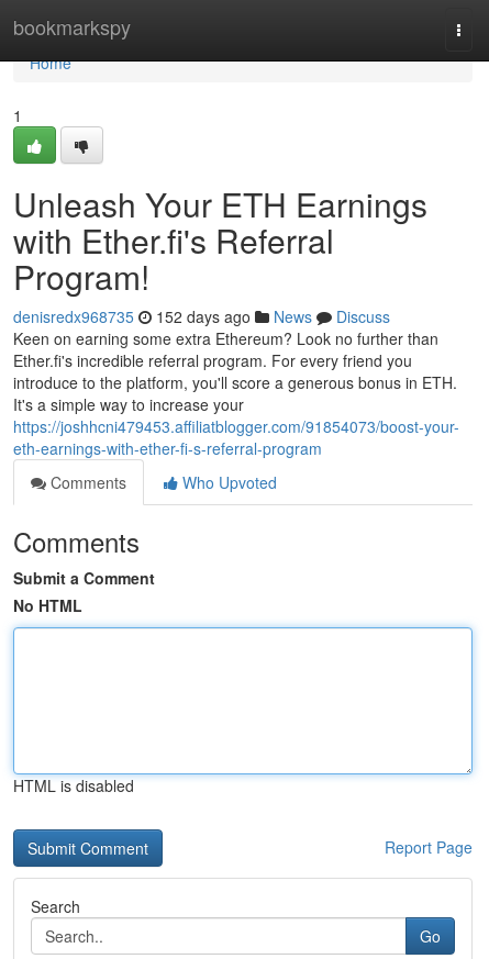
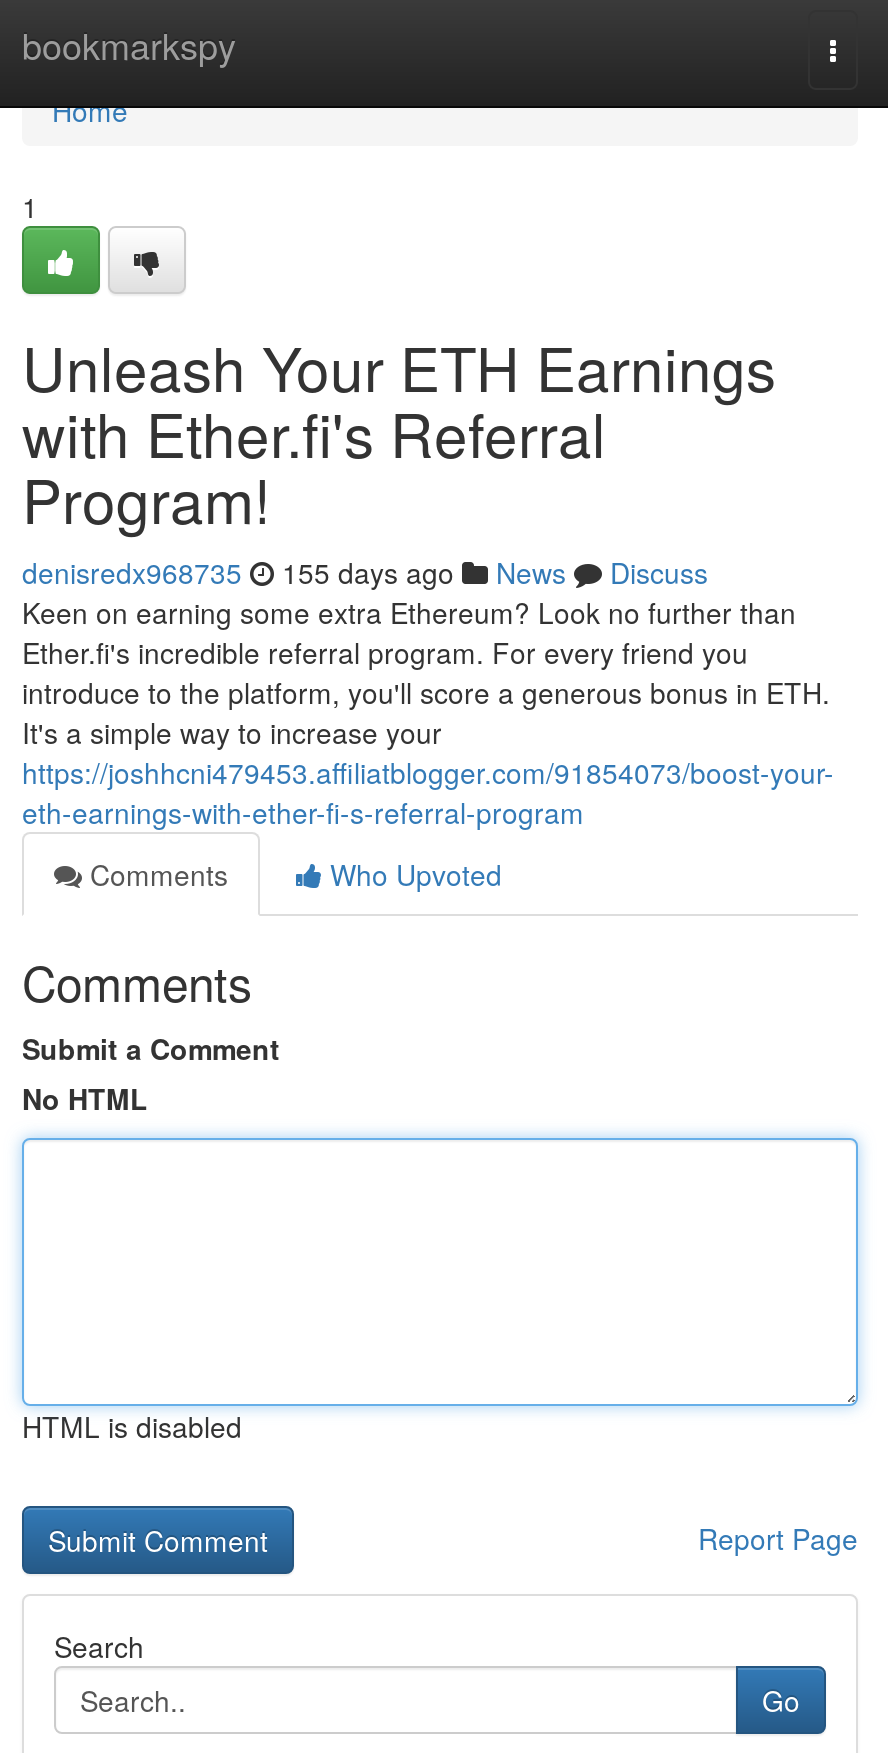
- denisredx968735 152 days ago News Discuss
+ denisredx968735 155 days ago News Discuss
